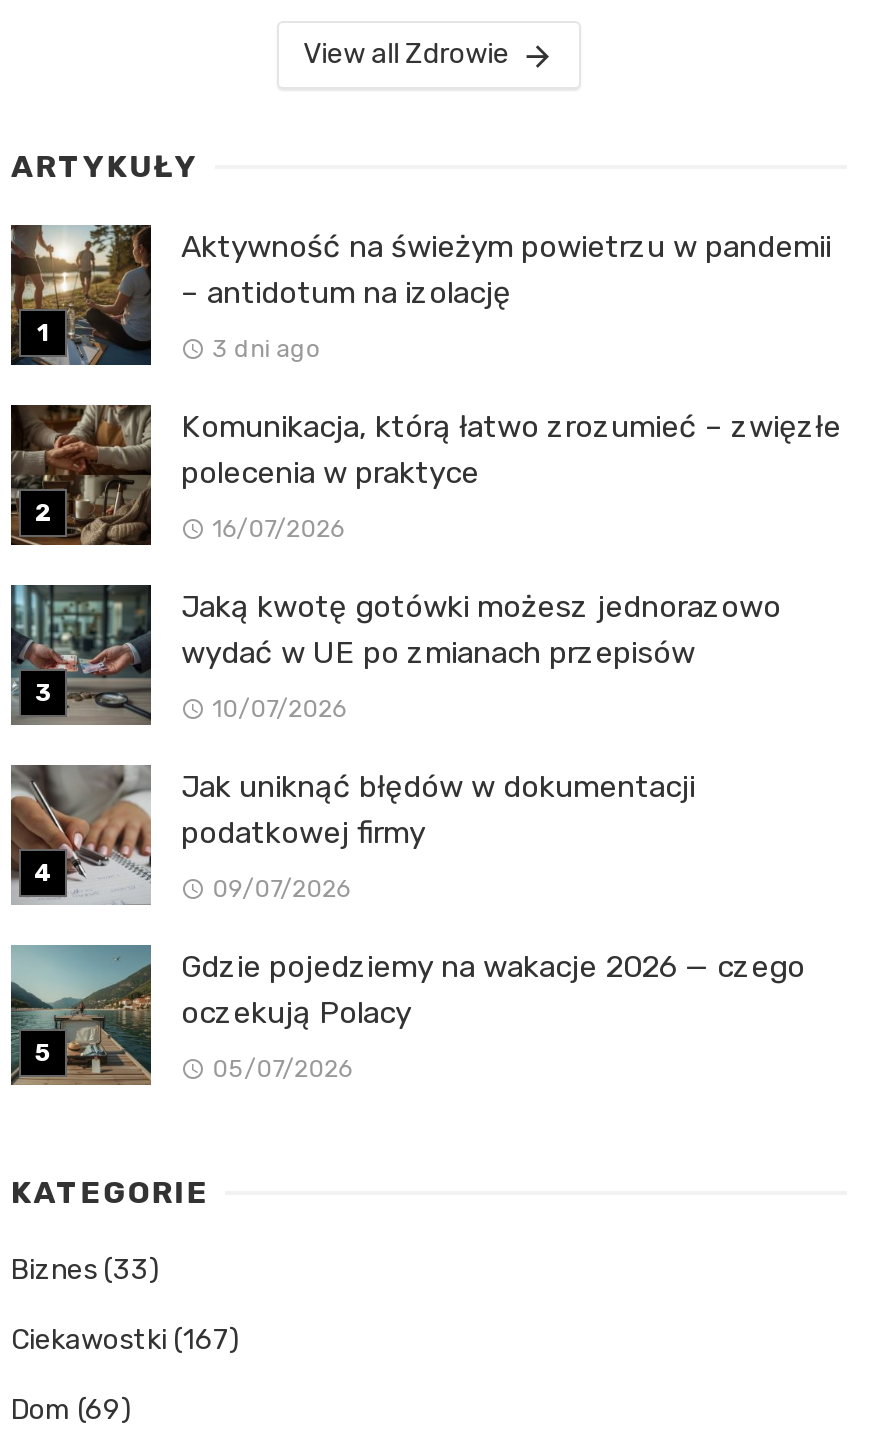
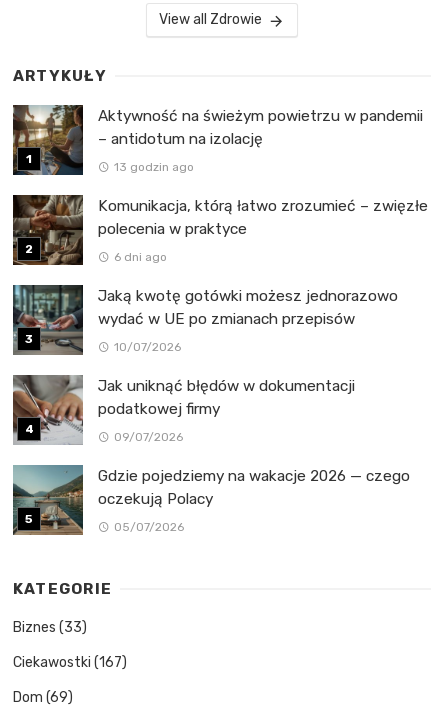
- 3 dni ago
+ 13 godzin ago

- 16/07/2026
+ 6 dni ago
